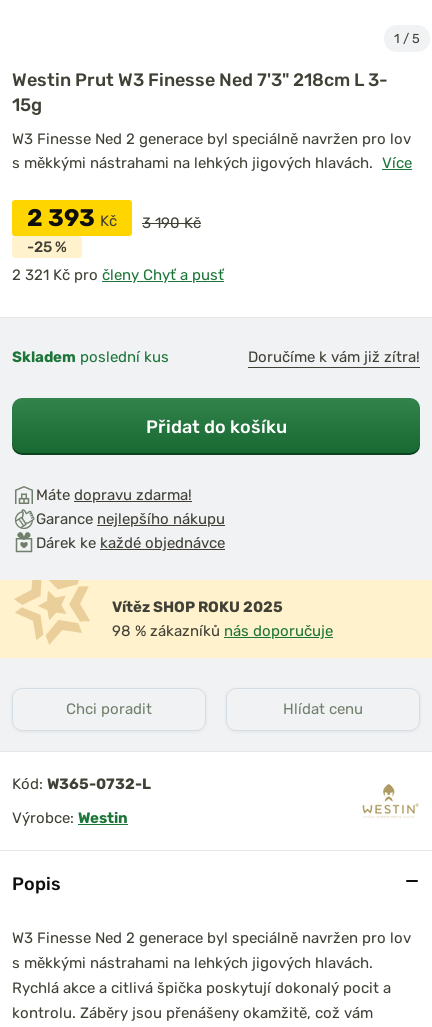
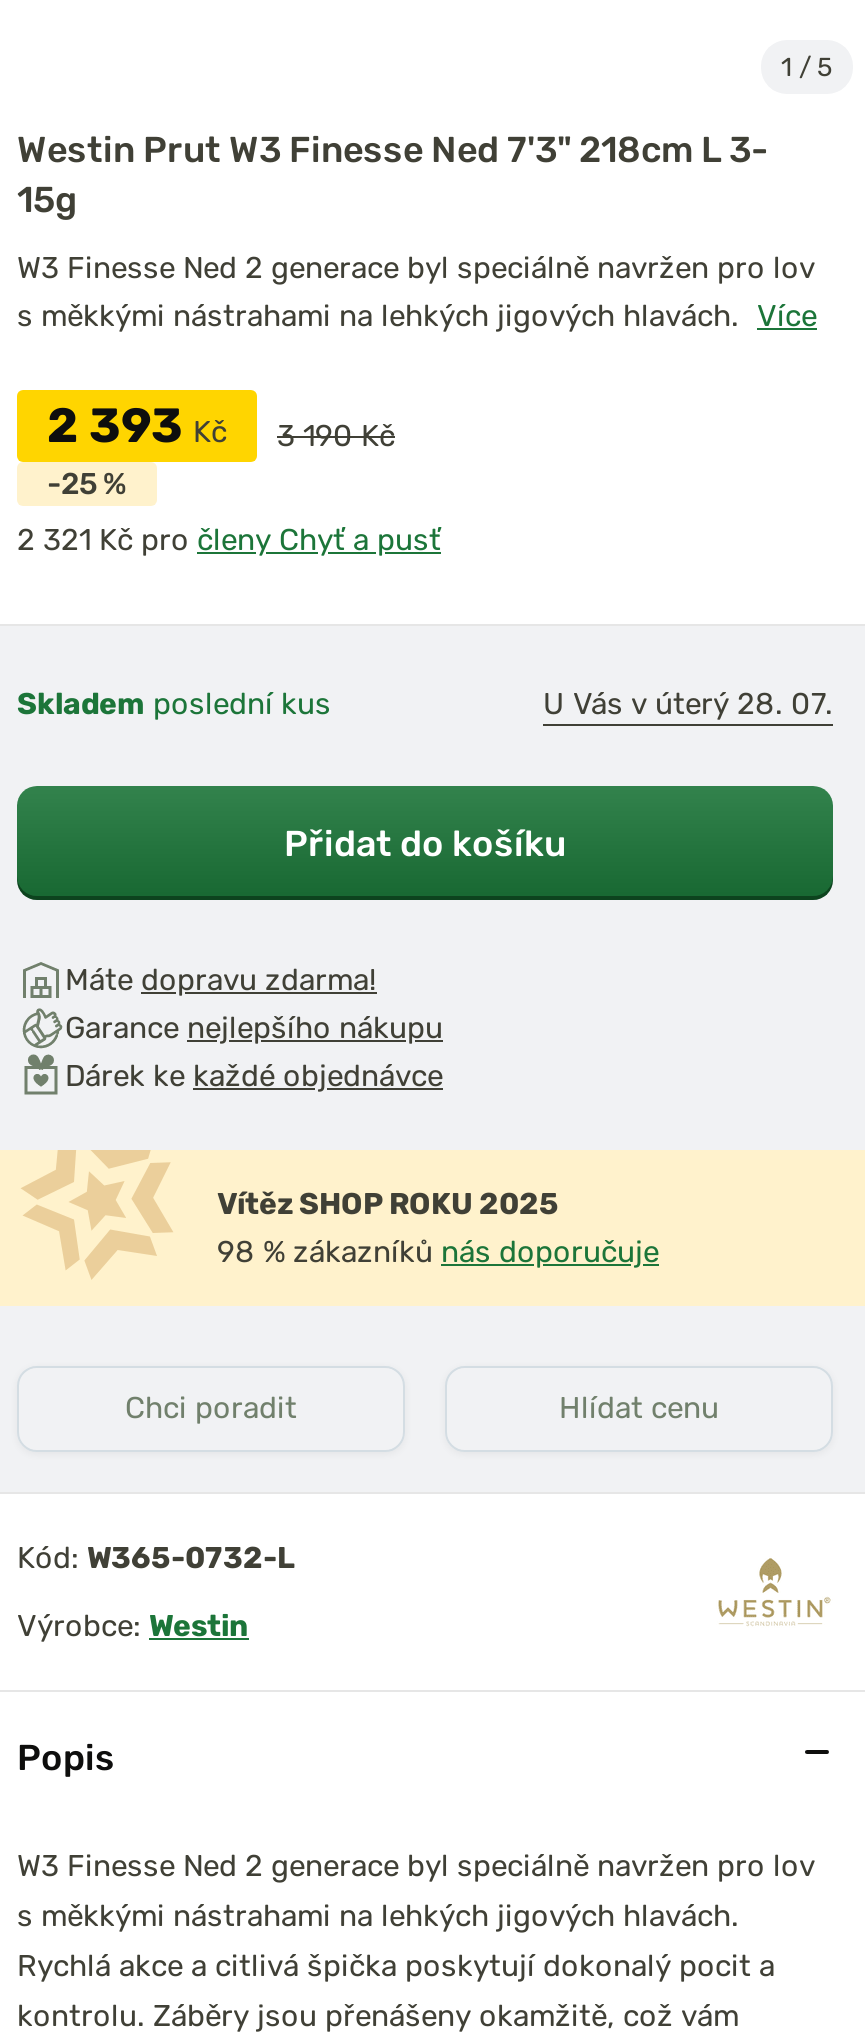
- Doručíme k vám již zítra!
+ U Vás v úterý 28. 07.
